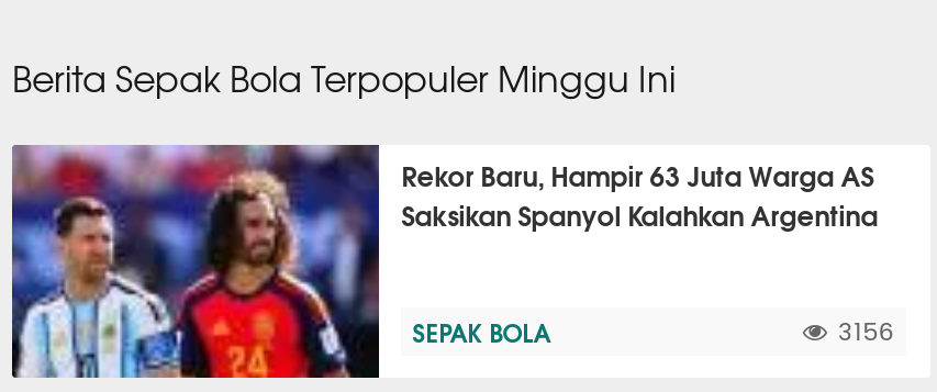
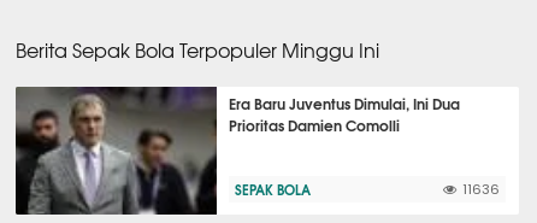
- [image]
- Rekor Baru, Hampir 63 Juta Warga AS
- Saksikan Spanyol Kalahkan Argentina
+ [image]
+ Era Baru Juventus Dimulai, Ini Dua
+ Prioritas Damien Comolli

- 3156
+ 11636
